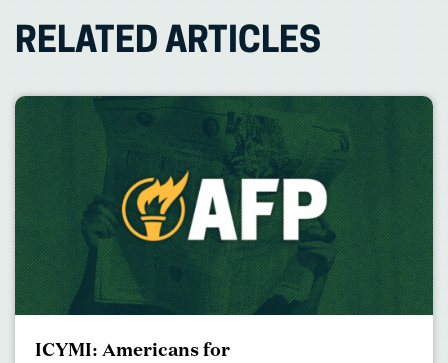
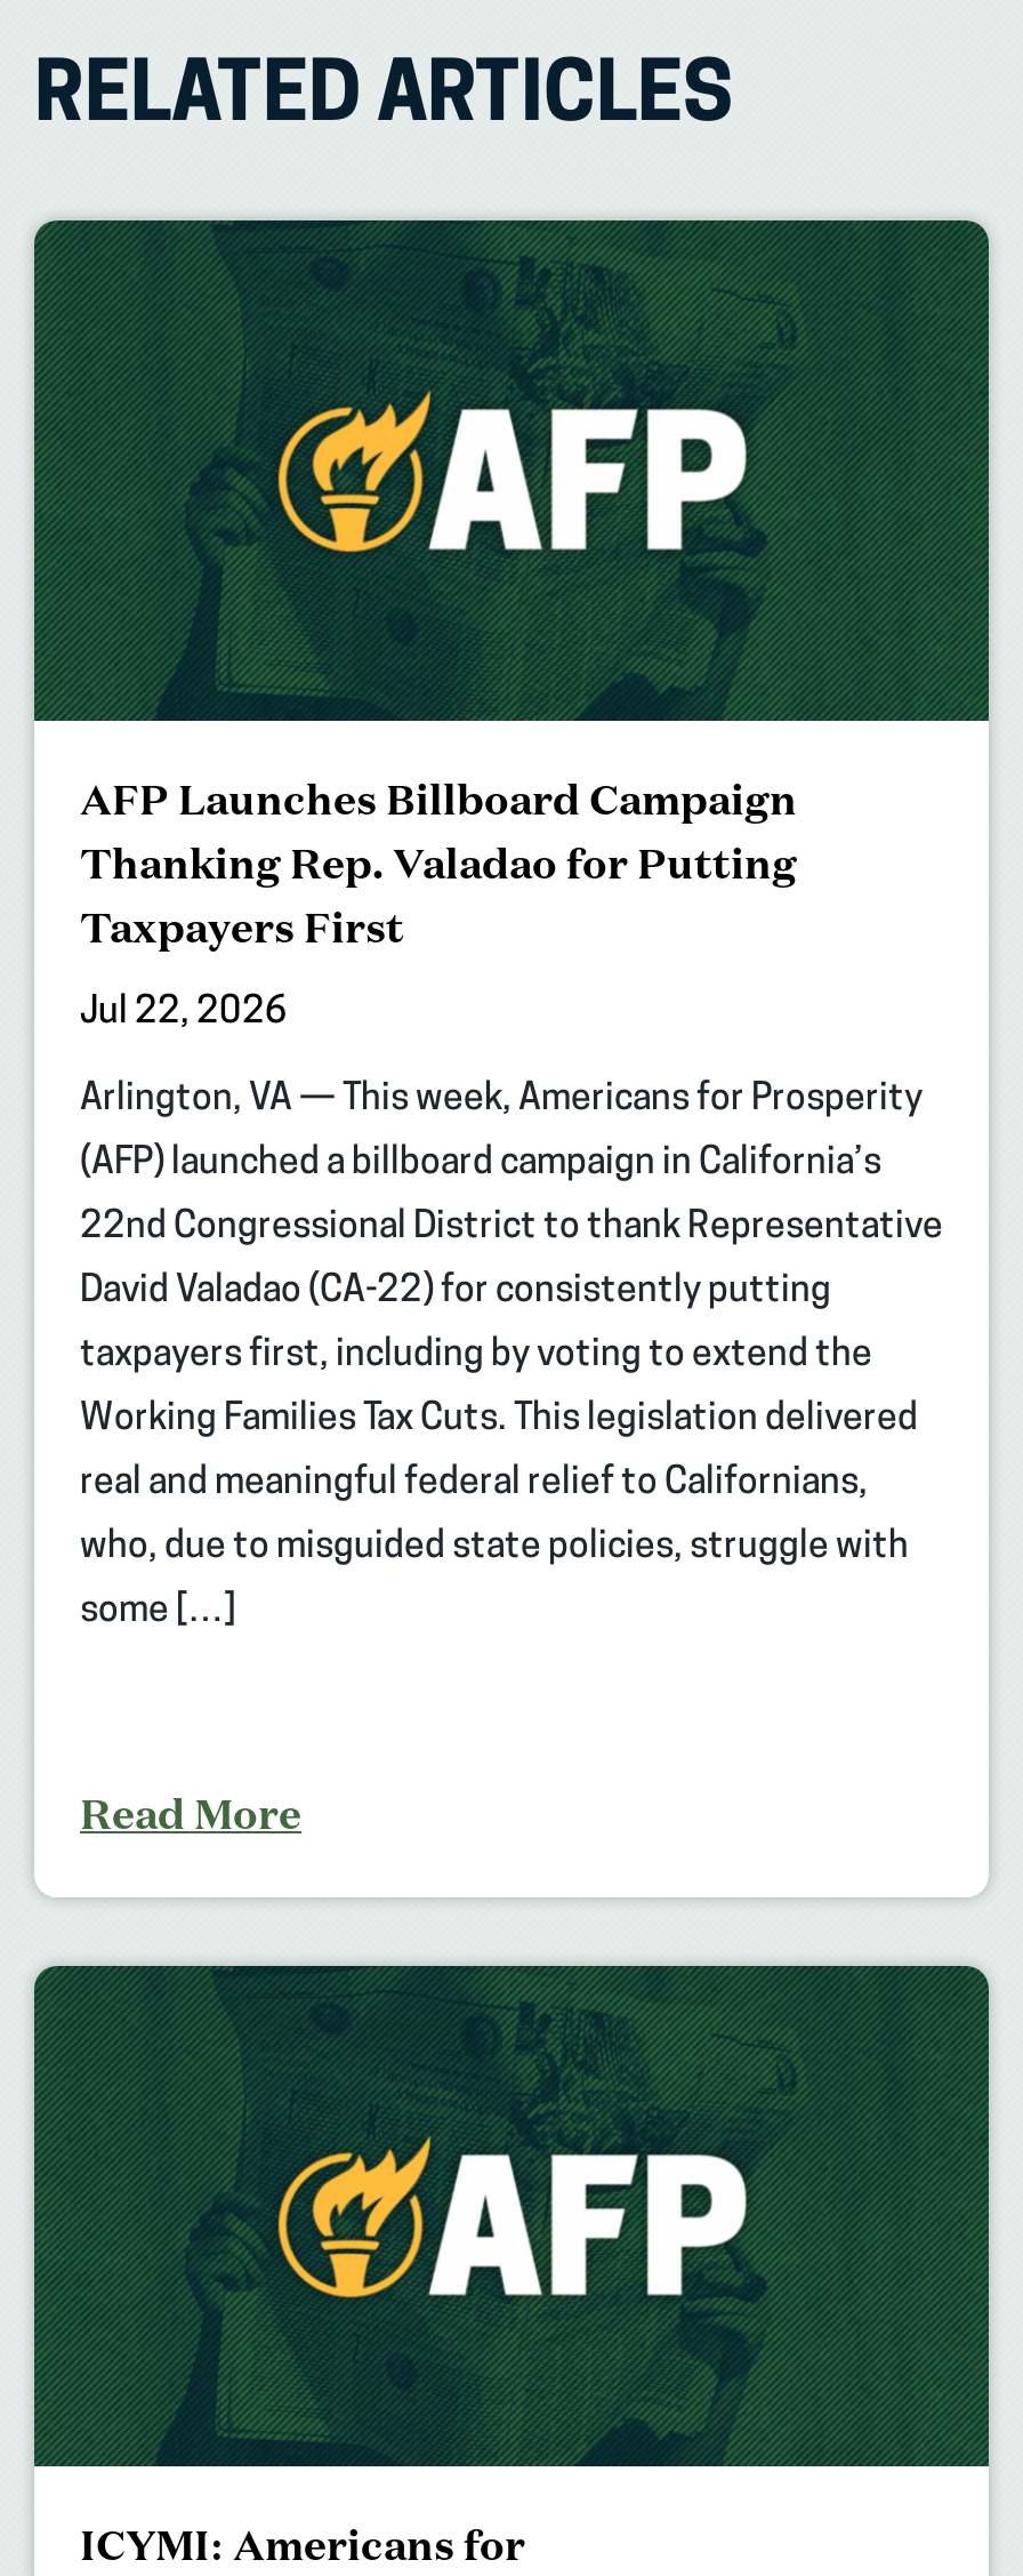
+ AFP Launches Billboard Campaign
+ Thanking Rep. Valadao for Putting
+ Taxpayers First
+ Jul 22, 2026
+ Arlington, VA — This week, Americans for Prosperity
+ (AFP) launched a billboard campaign in California’s
+ 22nd Congressional District to thank Representative
+ David Valadao (CA-22) for consistently putting
+ taxpayers first, including by voting to extend the
+ Working Families Tax Cuts. This legislation delivered
+ real and meaningful federal relief to Californians,
+ who, due to misguided state policies, struggle with
+ some […]

+ Read More
